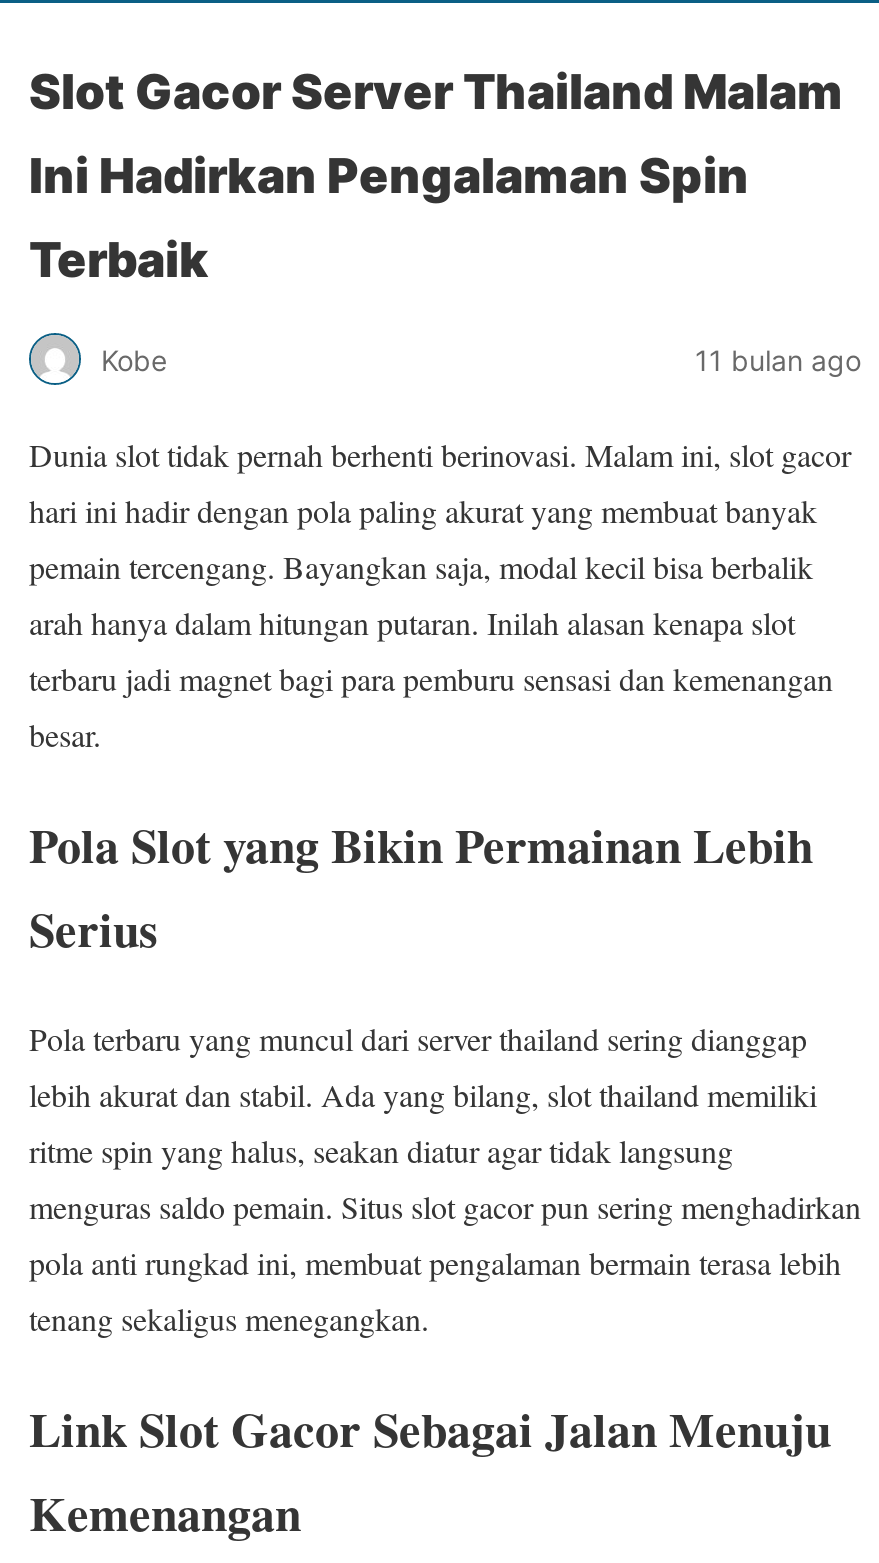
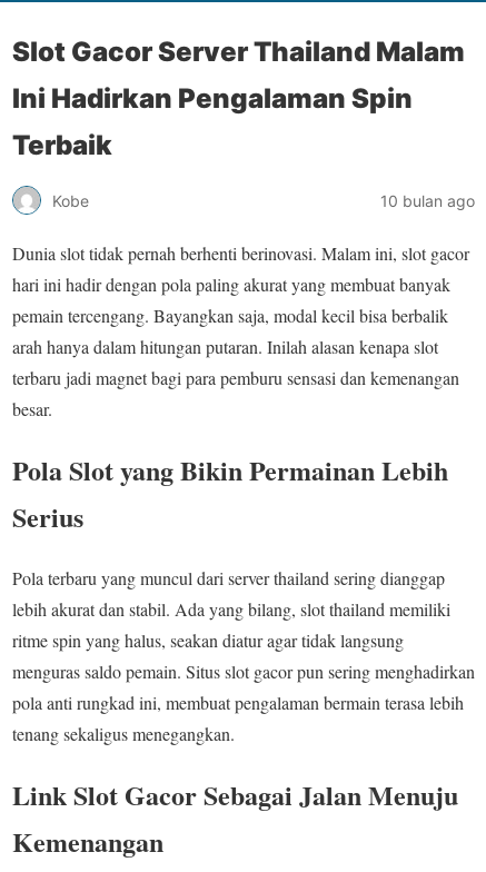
- 11 bulan ago
+ 10 bulan ago
